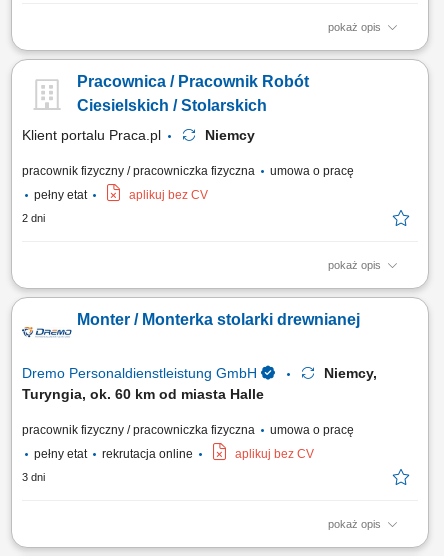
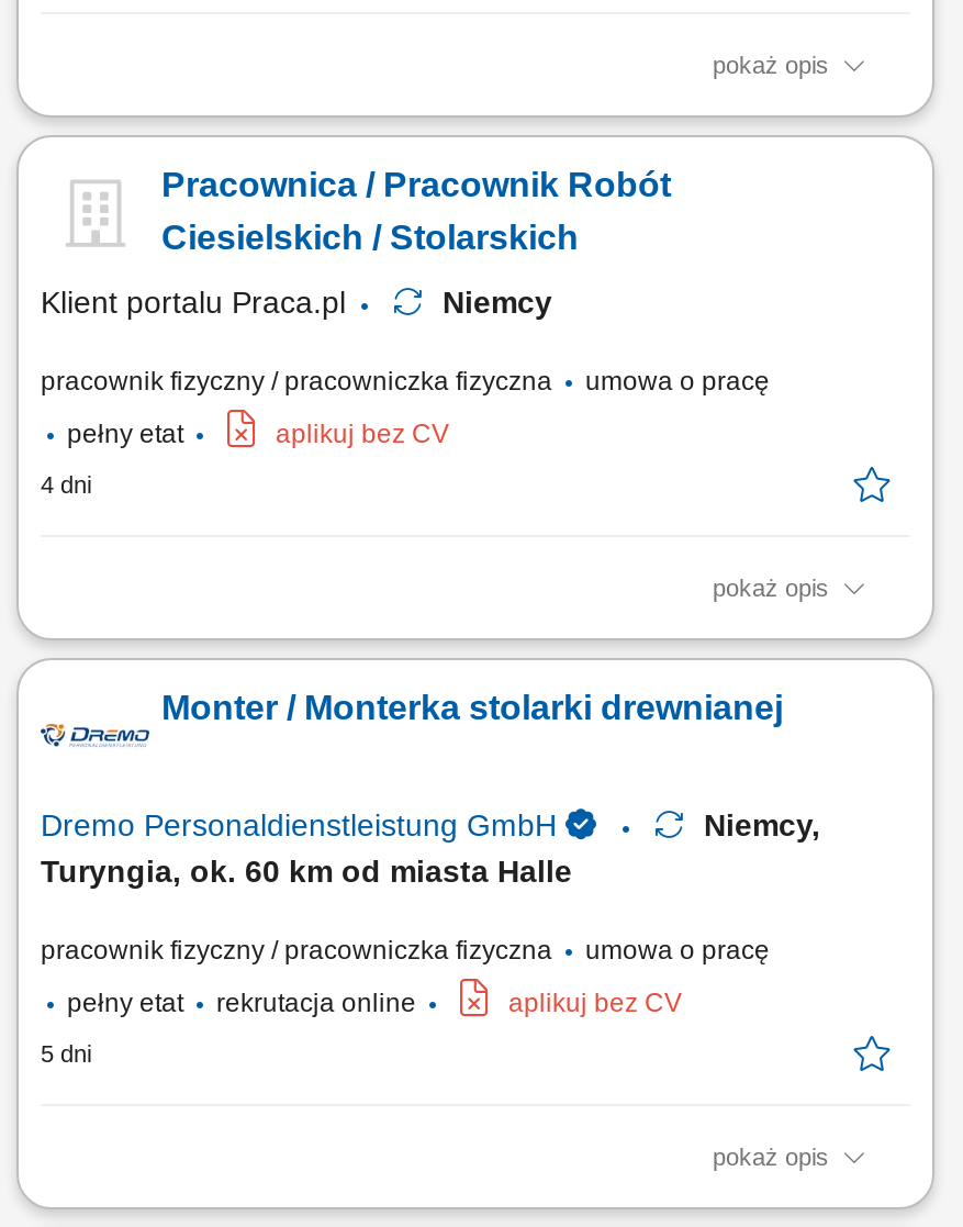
- 2 dni
+ 4 dni

- 3 dni
+ 5 dni
